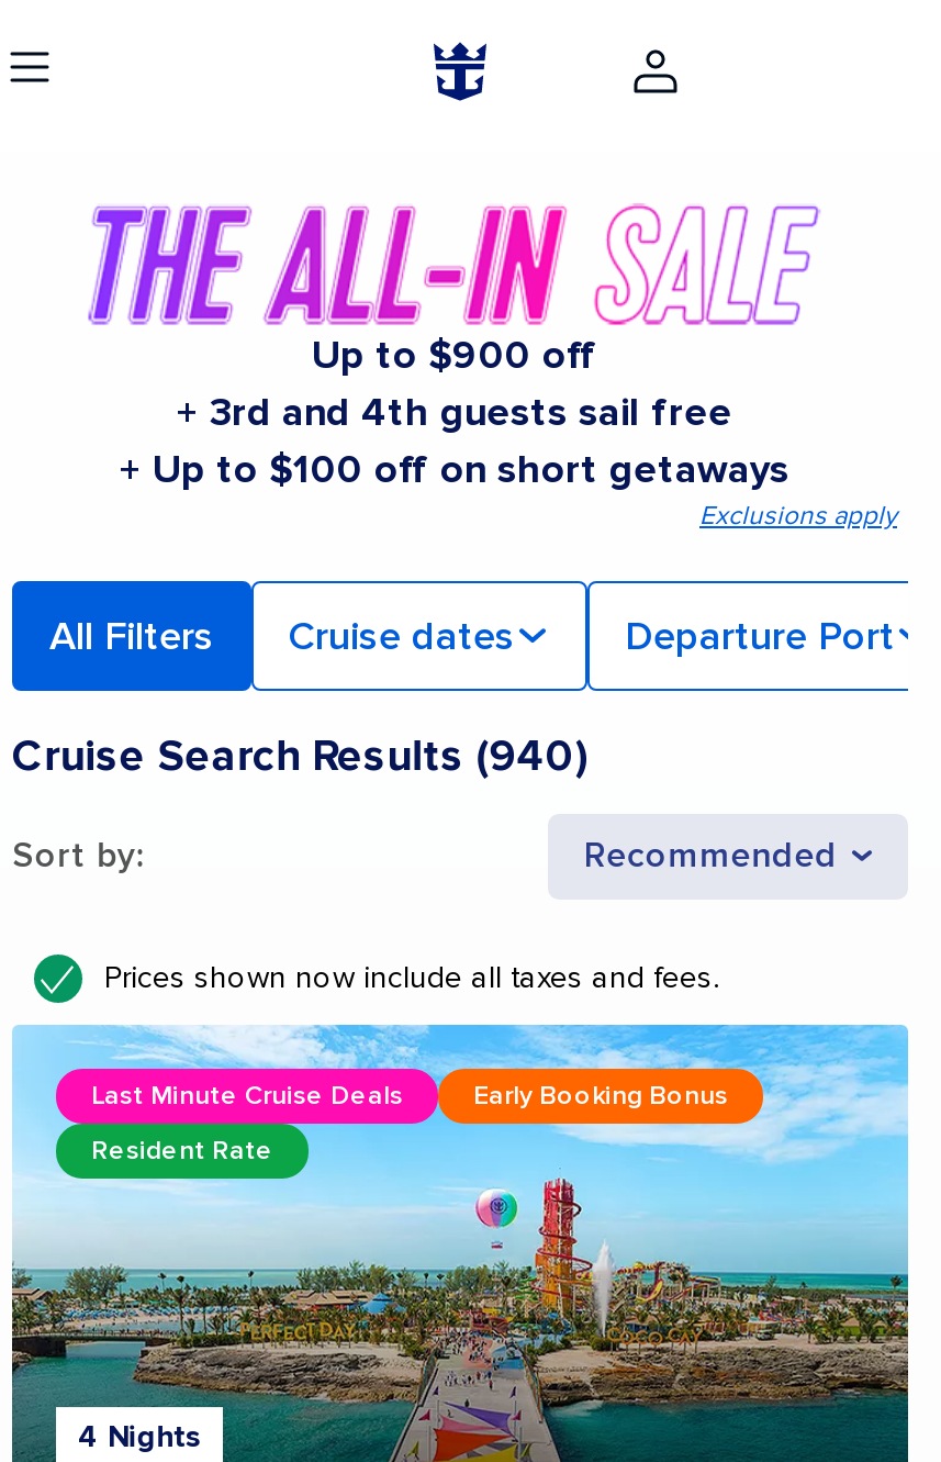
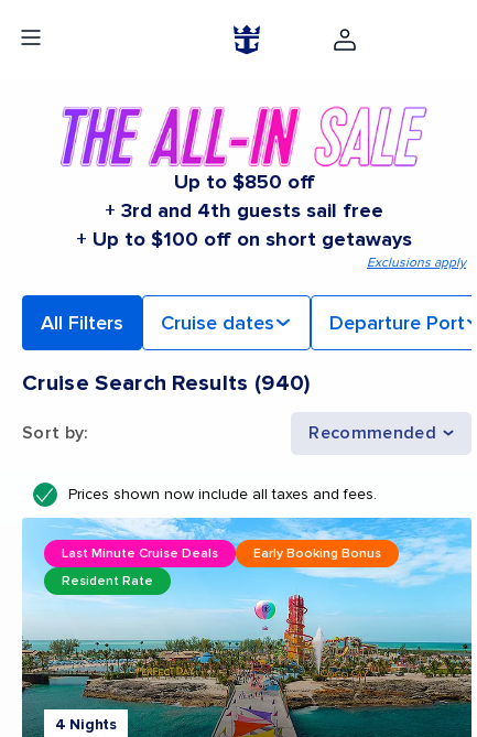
- Up to $900 off
+ Up to $850 off
